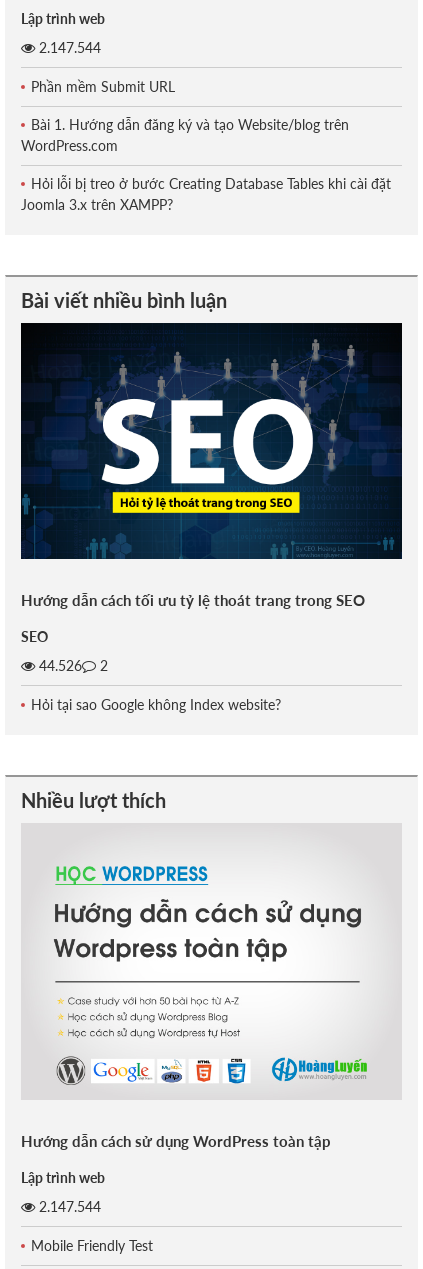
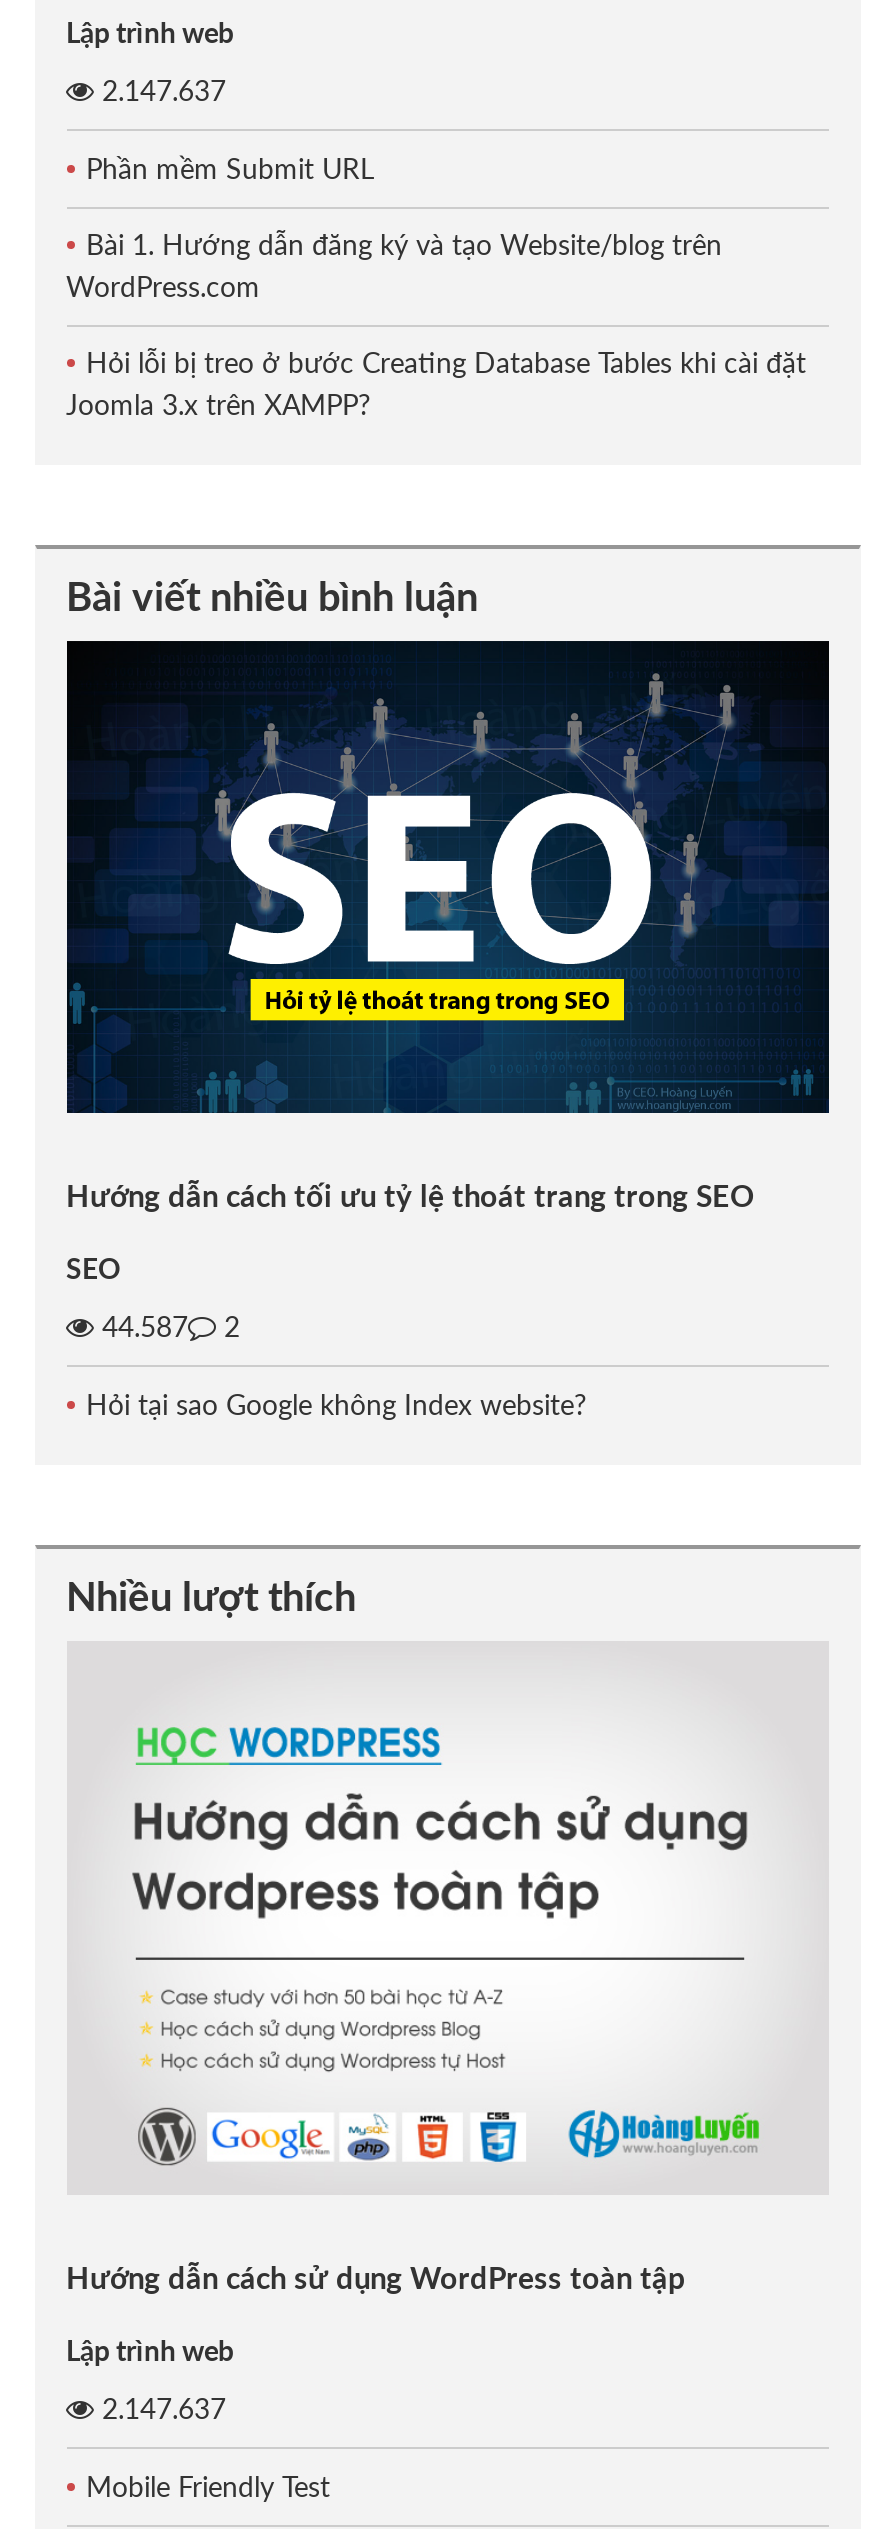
- 2.147.544
+ 2.147.637

- 44.526 2
+ 44.587 2

- 2.147.544
+ 2.147.637
